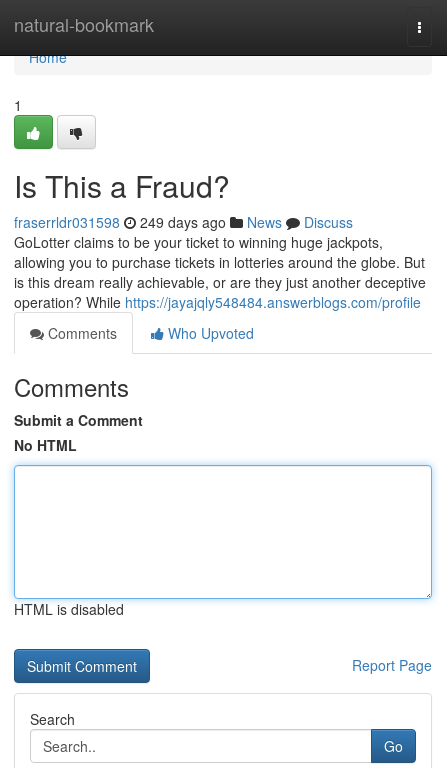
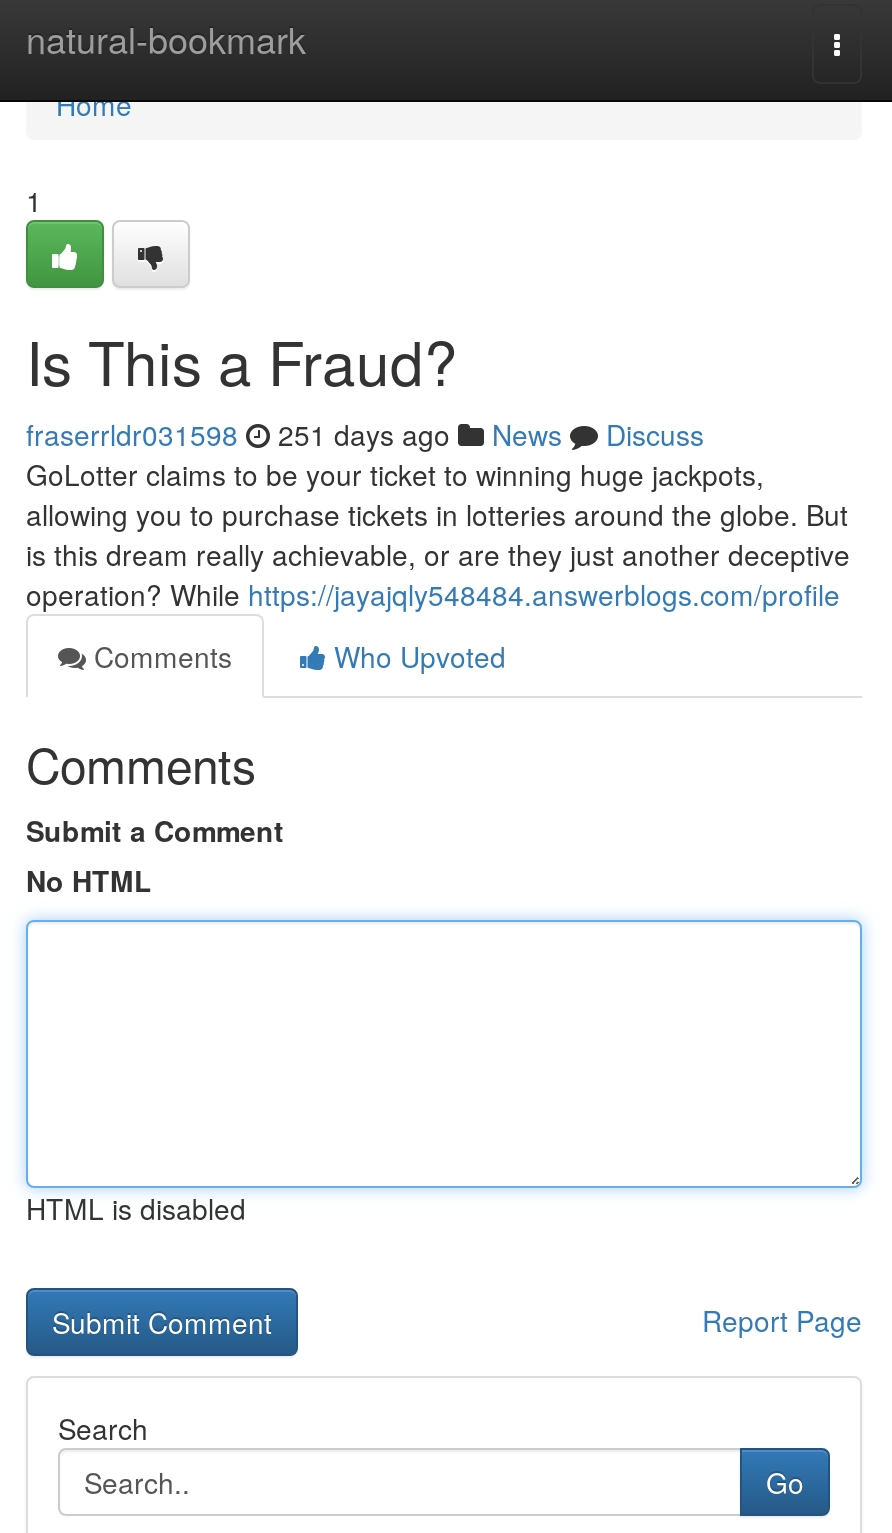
- fraserrldr031598 249 days ago News Discuss
+ fraserrldr031598 251 days ago News Discuss
